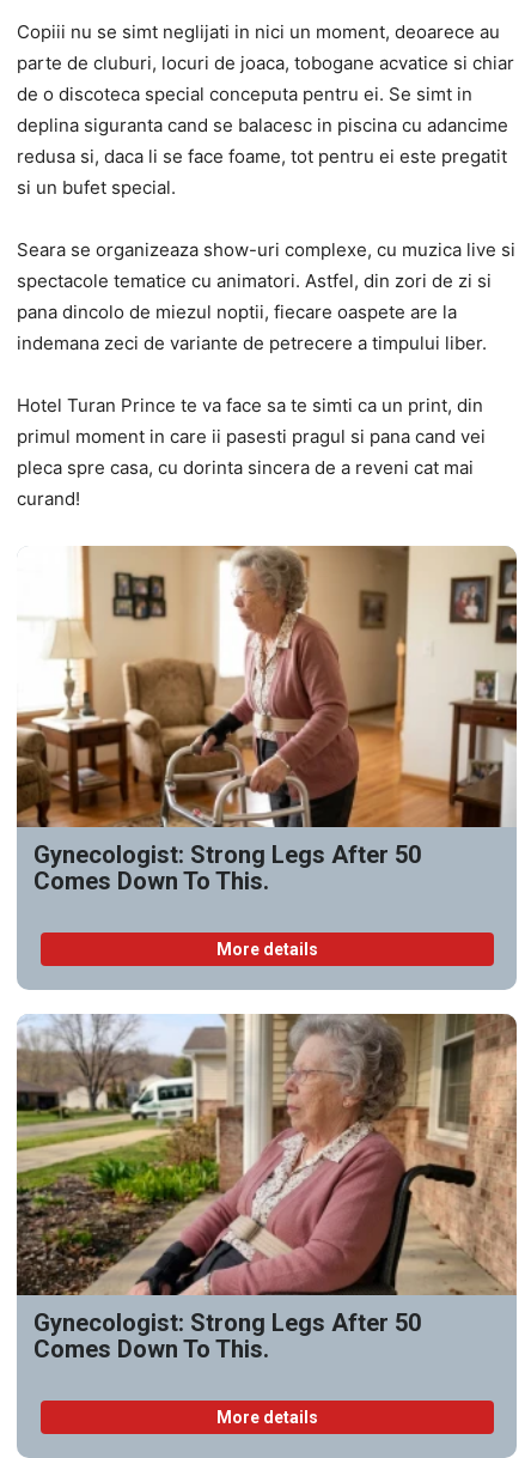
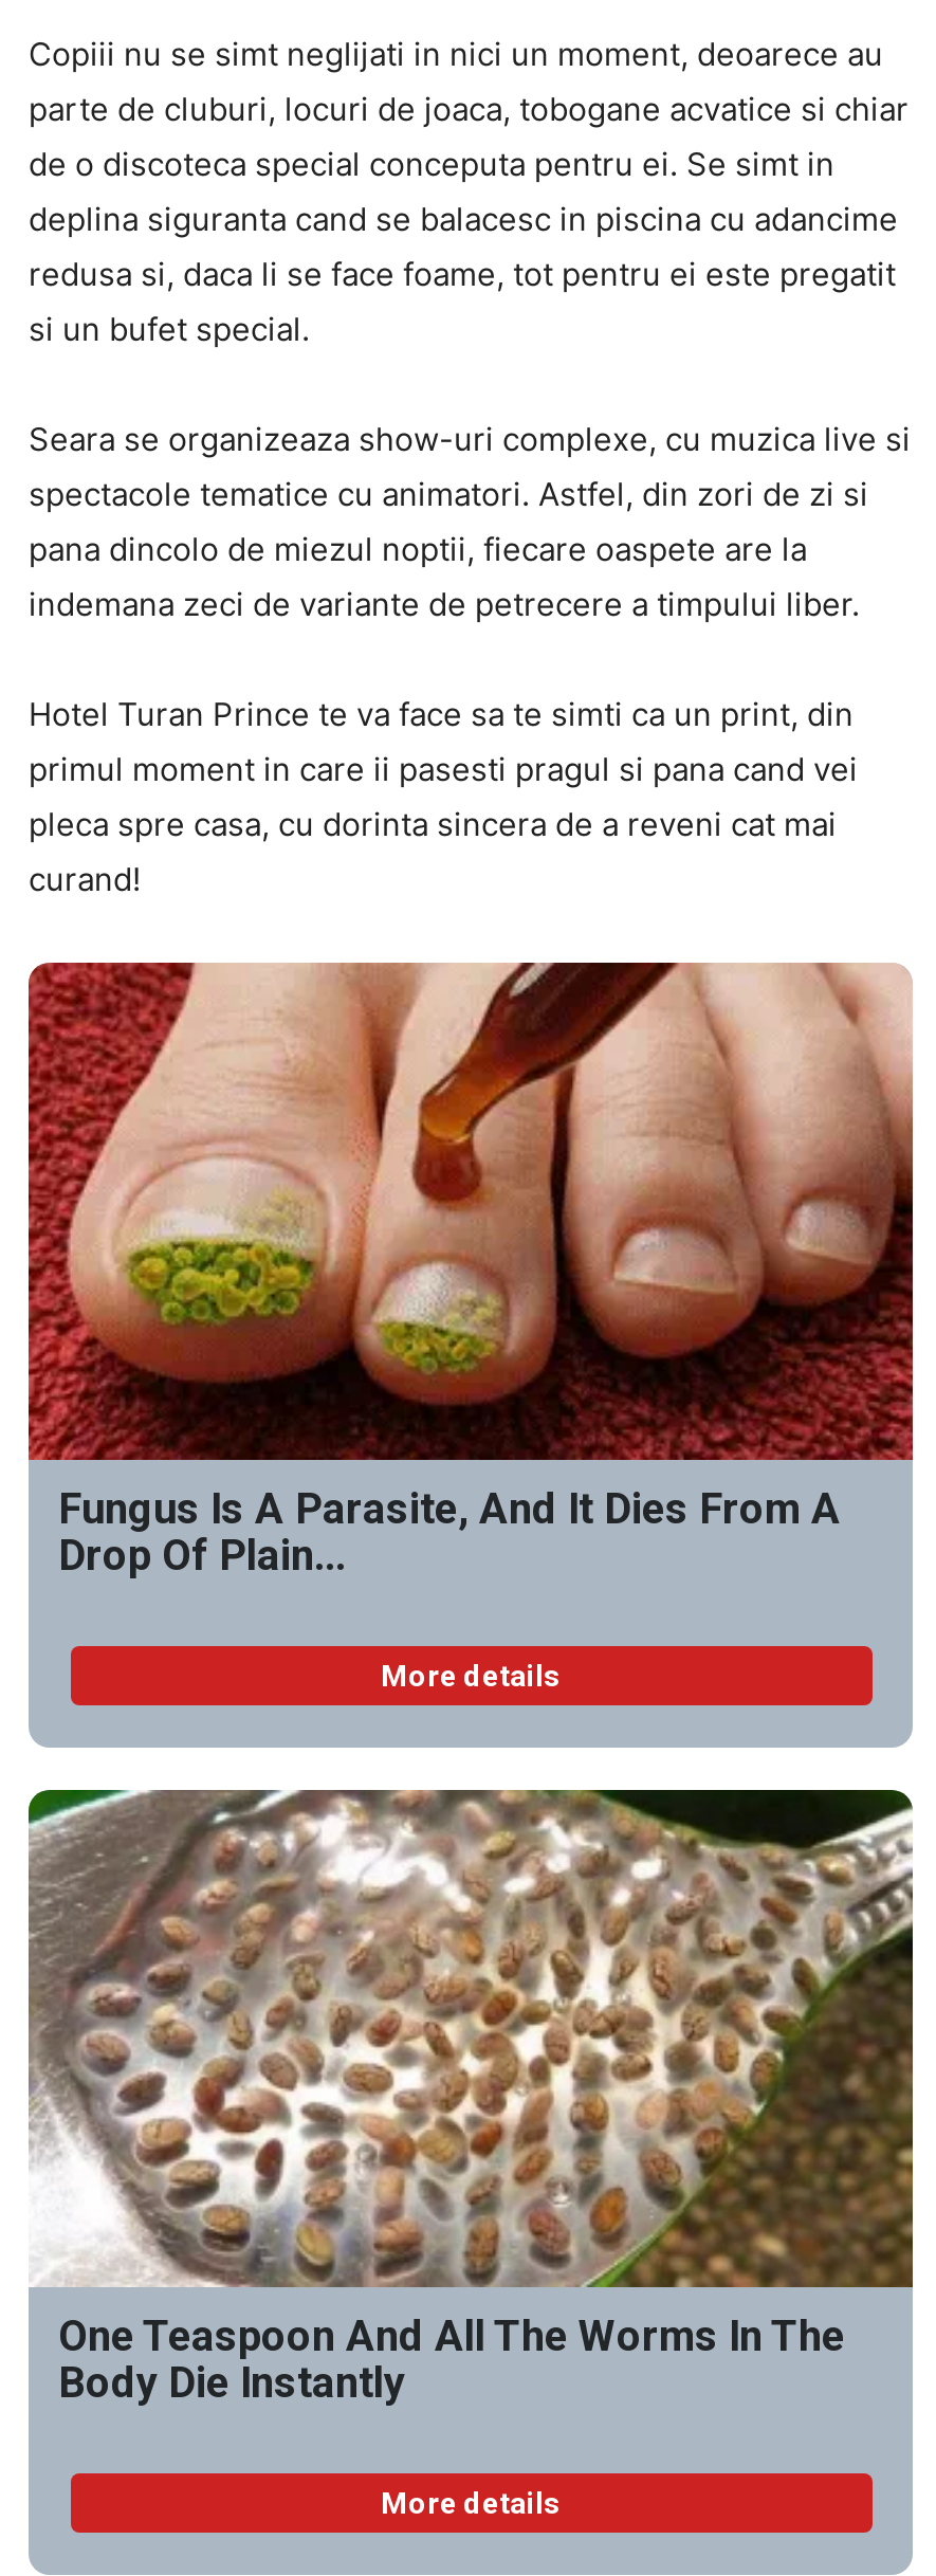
- [image]
- Gynecologist: Strong Legs After 50
- Comes Down To This.
+ [image]
+ Fungus Is A Parasite, And It Dies From A
+ Drop Of Plain...

- [image]
- Gynecologist: Strong Legs After 50
- Comes Down To This.
+ [image]
+ One Teaspoon And All The Worms In The
+ Body Die Instantly
